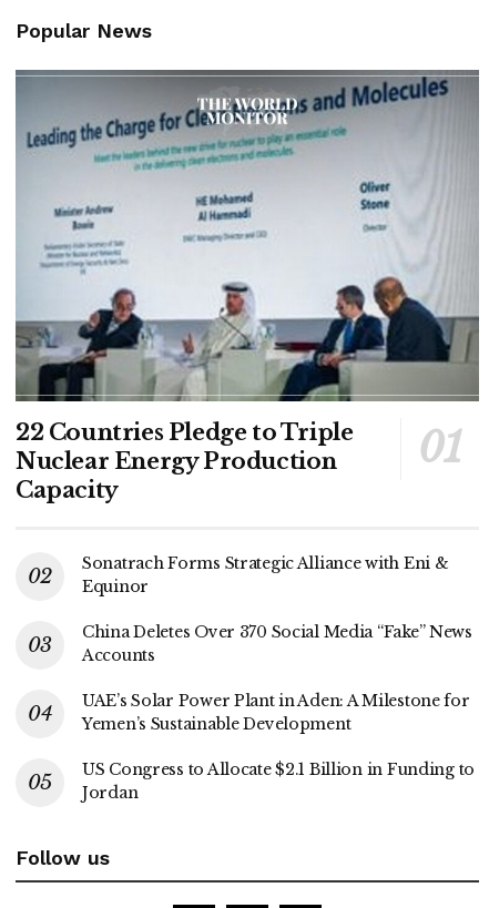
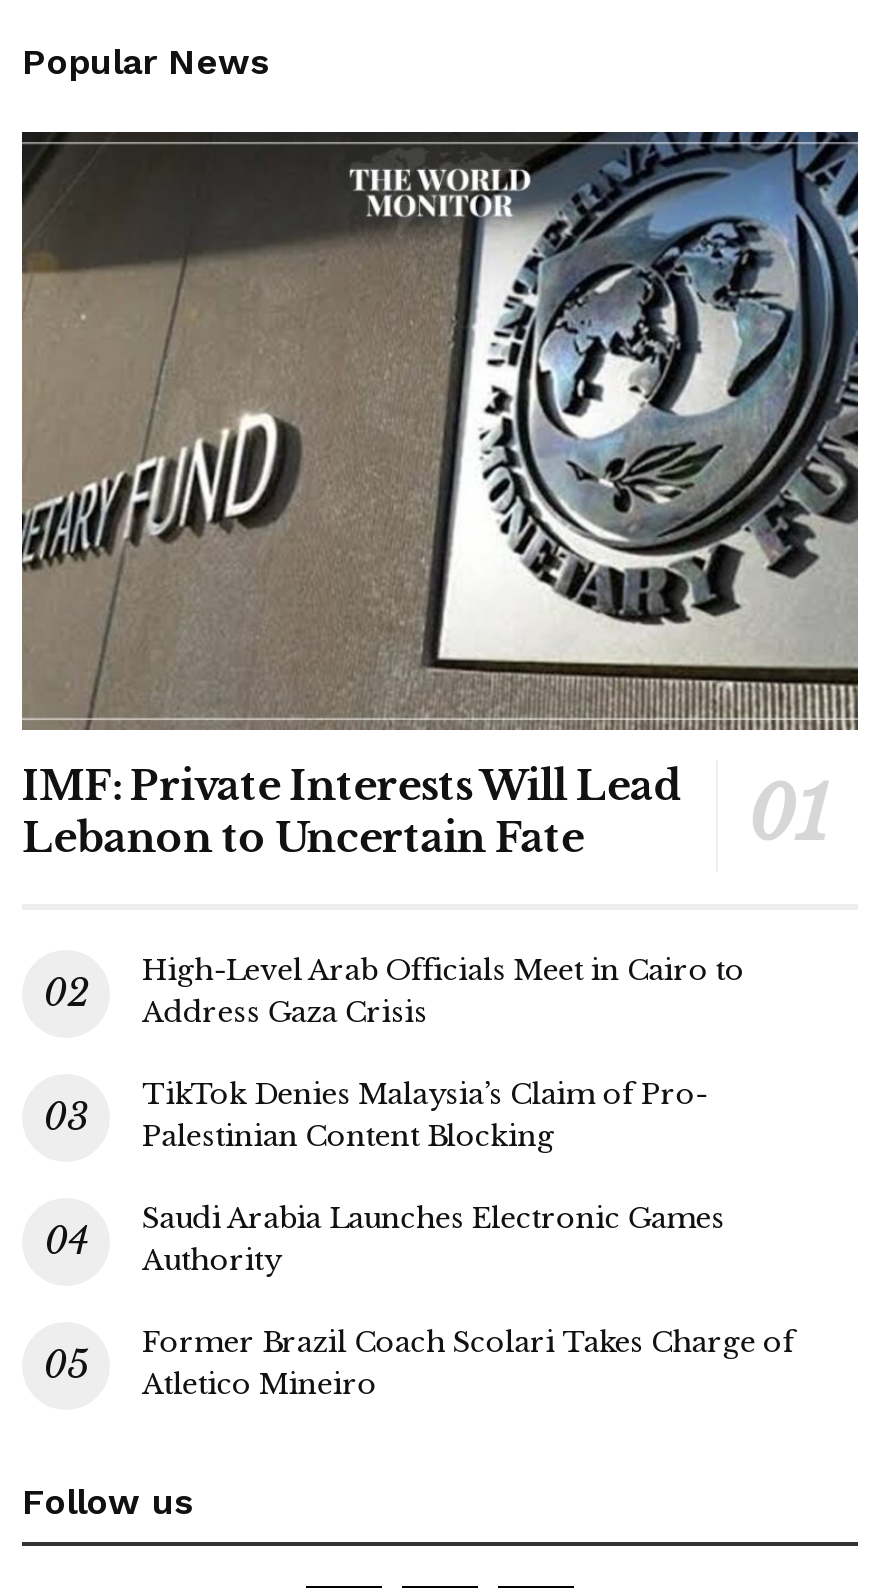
- [image]
- 22 Countries Pledge to Triple
- Nuclear Energy Production
- Capacity
+ [image]
+ IMF: Private Interests Will Lead
+ Lebanon to Uncertain Fate

- Sonatrach Forms Strategic Alliance with Eni &
- Equinor
+ High-Level Arab Officials Meet in Cairo to
+ Address Gaza Crisis

- China Deletes Over 370 Social Media “Fake” News
- Accounts
+ TikTok Denies Malaysia’s Claim of Pro-
+ Palestinian Content Blocking

- UAE’s Solar Power Plant in Aden: A Milestone for
- Yemen’s Sustainable Development
+ Saudi Arabia Launches Electronic Games
+ Authority

- US Congress to Allocate $2.1 Billion in Funding to
- Jordan
+ Former Brazil Coach Scolari Takes Charge of
+ Atletico Mineiro
